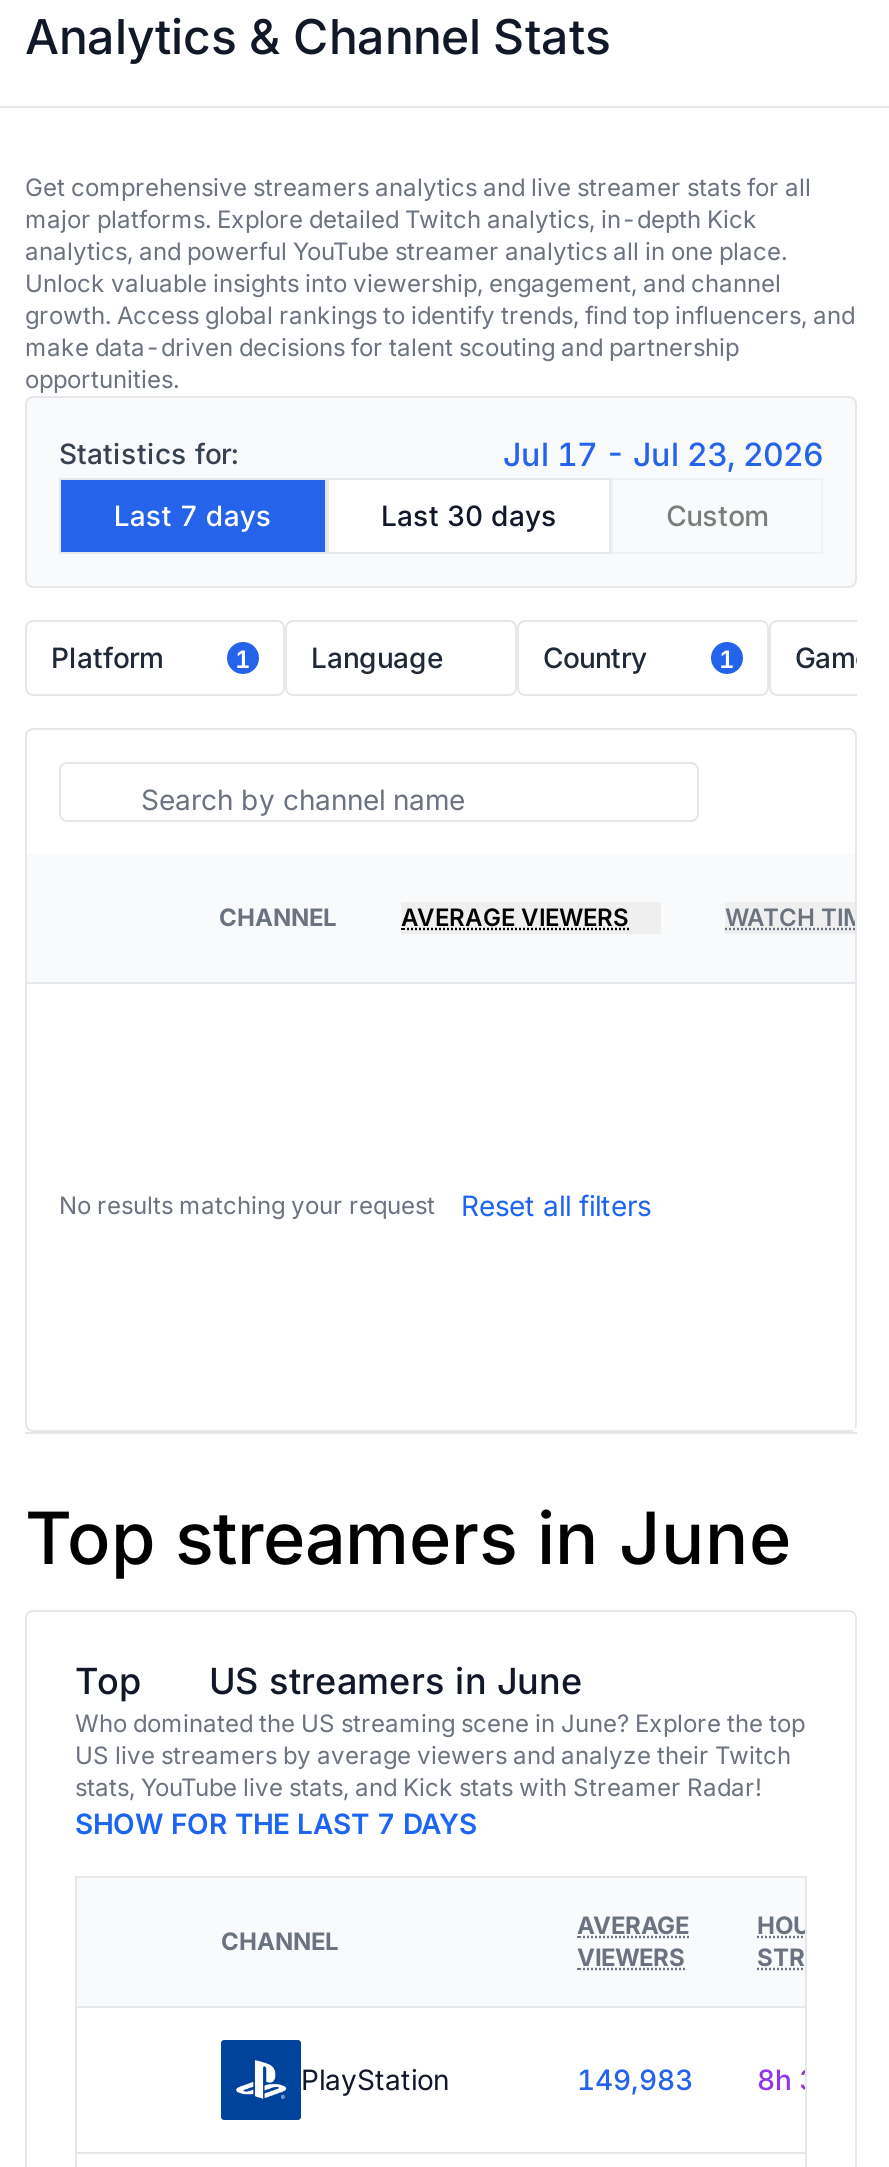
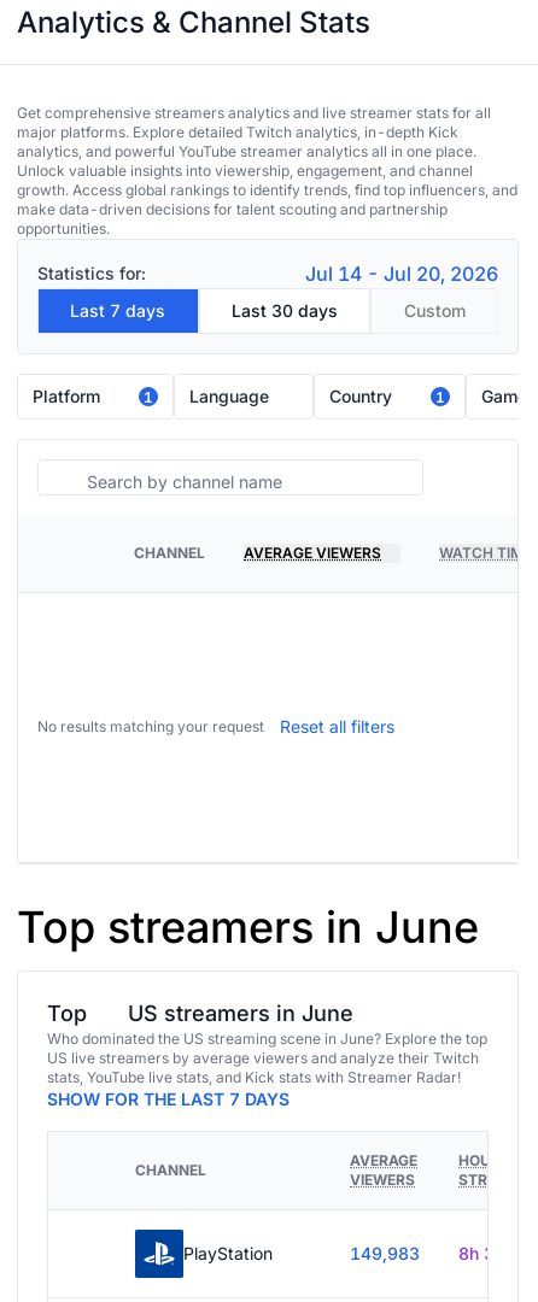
- Jul 17 - Jul 23, 2026
+ Jul 14 - Jul 20, 2026
